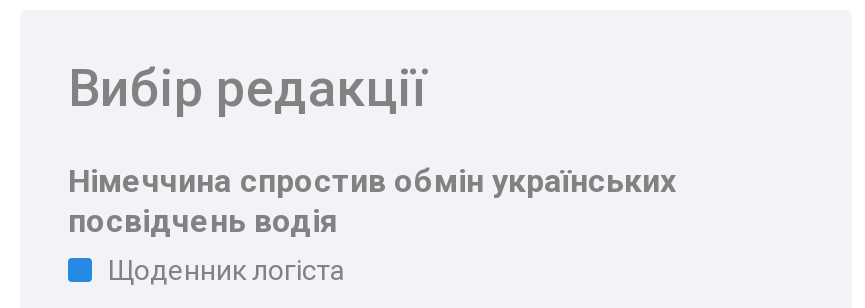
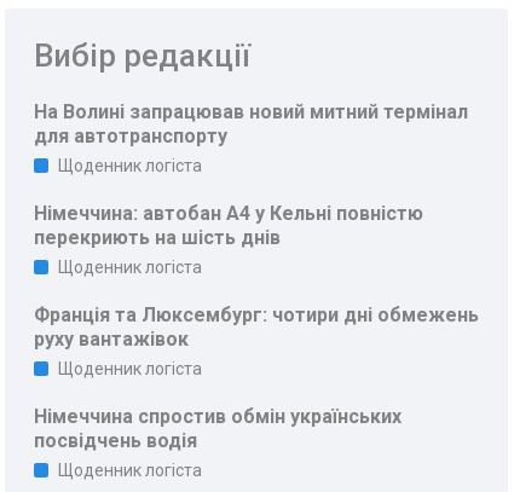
+ На Волині запрацював новий митний термінал
+ для автотранспорту
+ Щоденник логіста
+ Німеччина: автобан A4 у Кельні повністю
+ перекриють на шість днів
+ Щоденник логіста
+ Франція та Люксембург: чотири дні обмежень
+ руху вантажівок
+ Щоденник логіста
